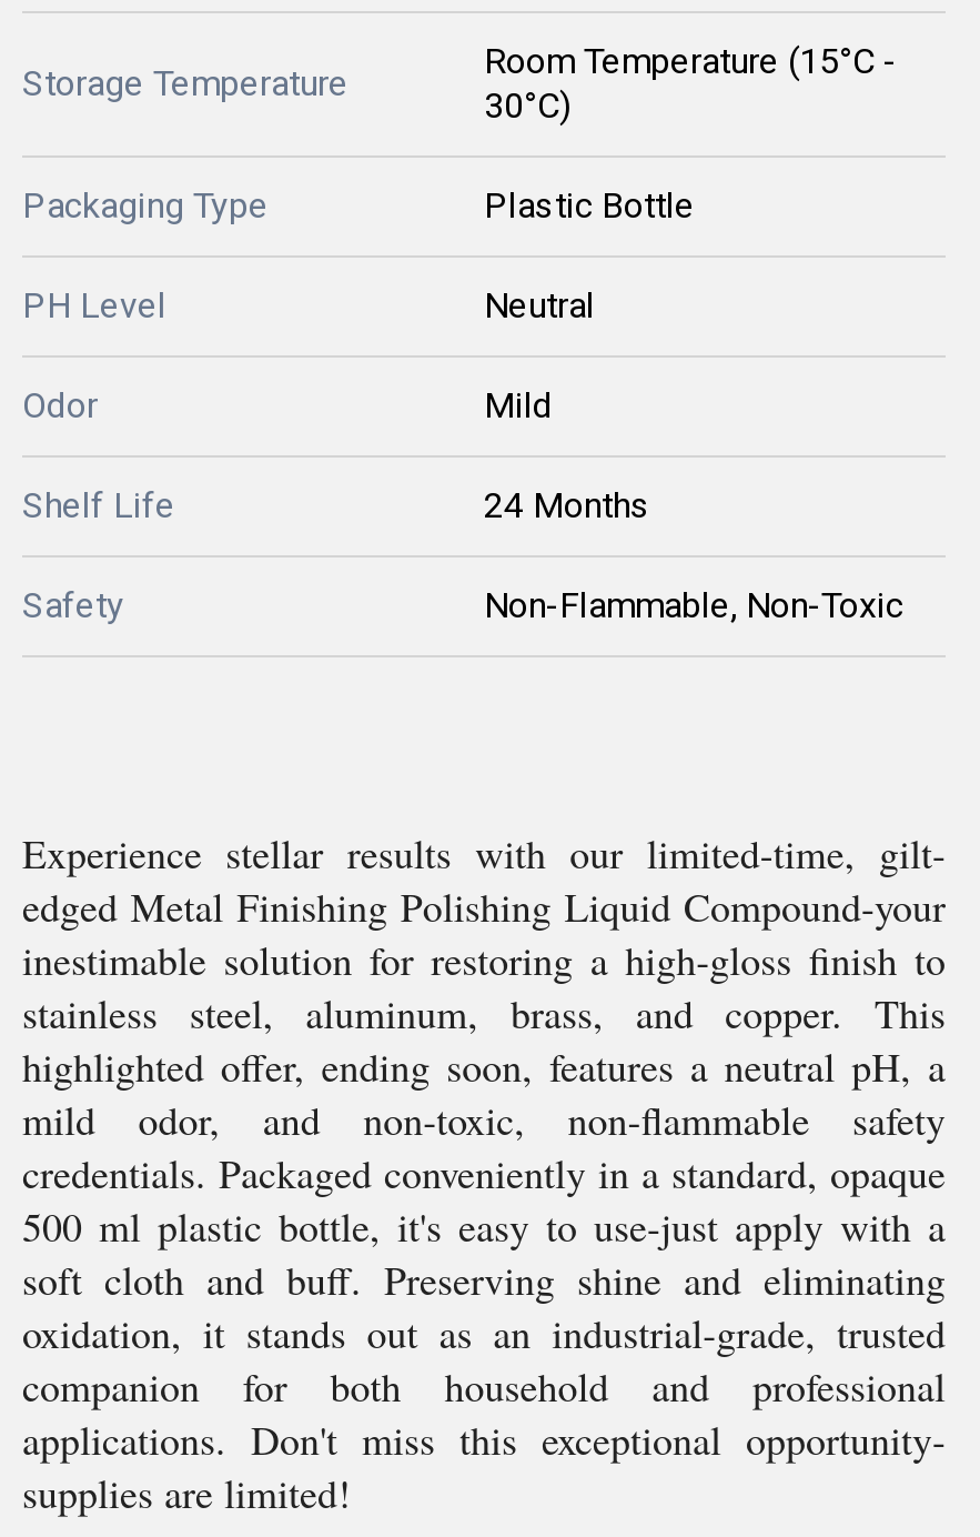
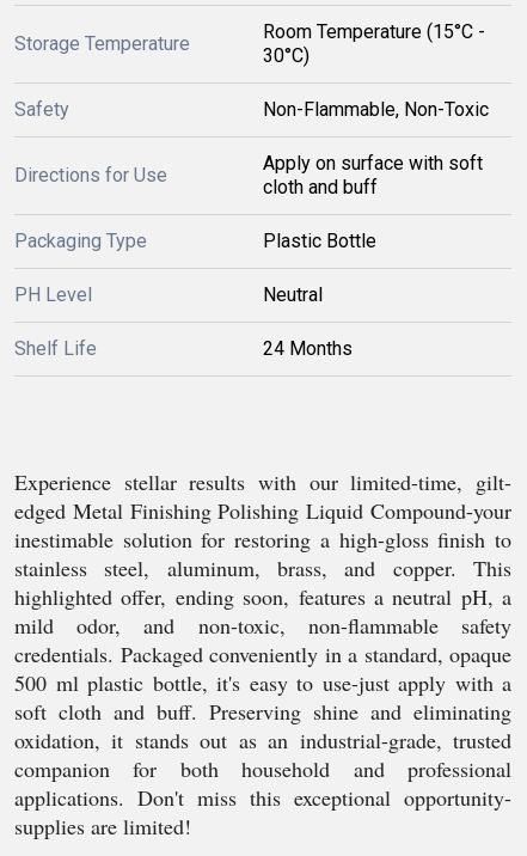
+ Directions for Use

+ Apply on surface with soft
+ cloth and buff

moved down: Packaging Type | Plastic Bottle | PH Level | Neutral

- Odor
- Mild

moved down: Shelf Life | 24 Months

moved up: Safety | Non-Flammable, Non-Toxic
